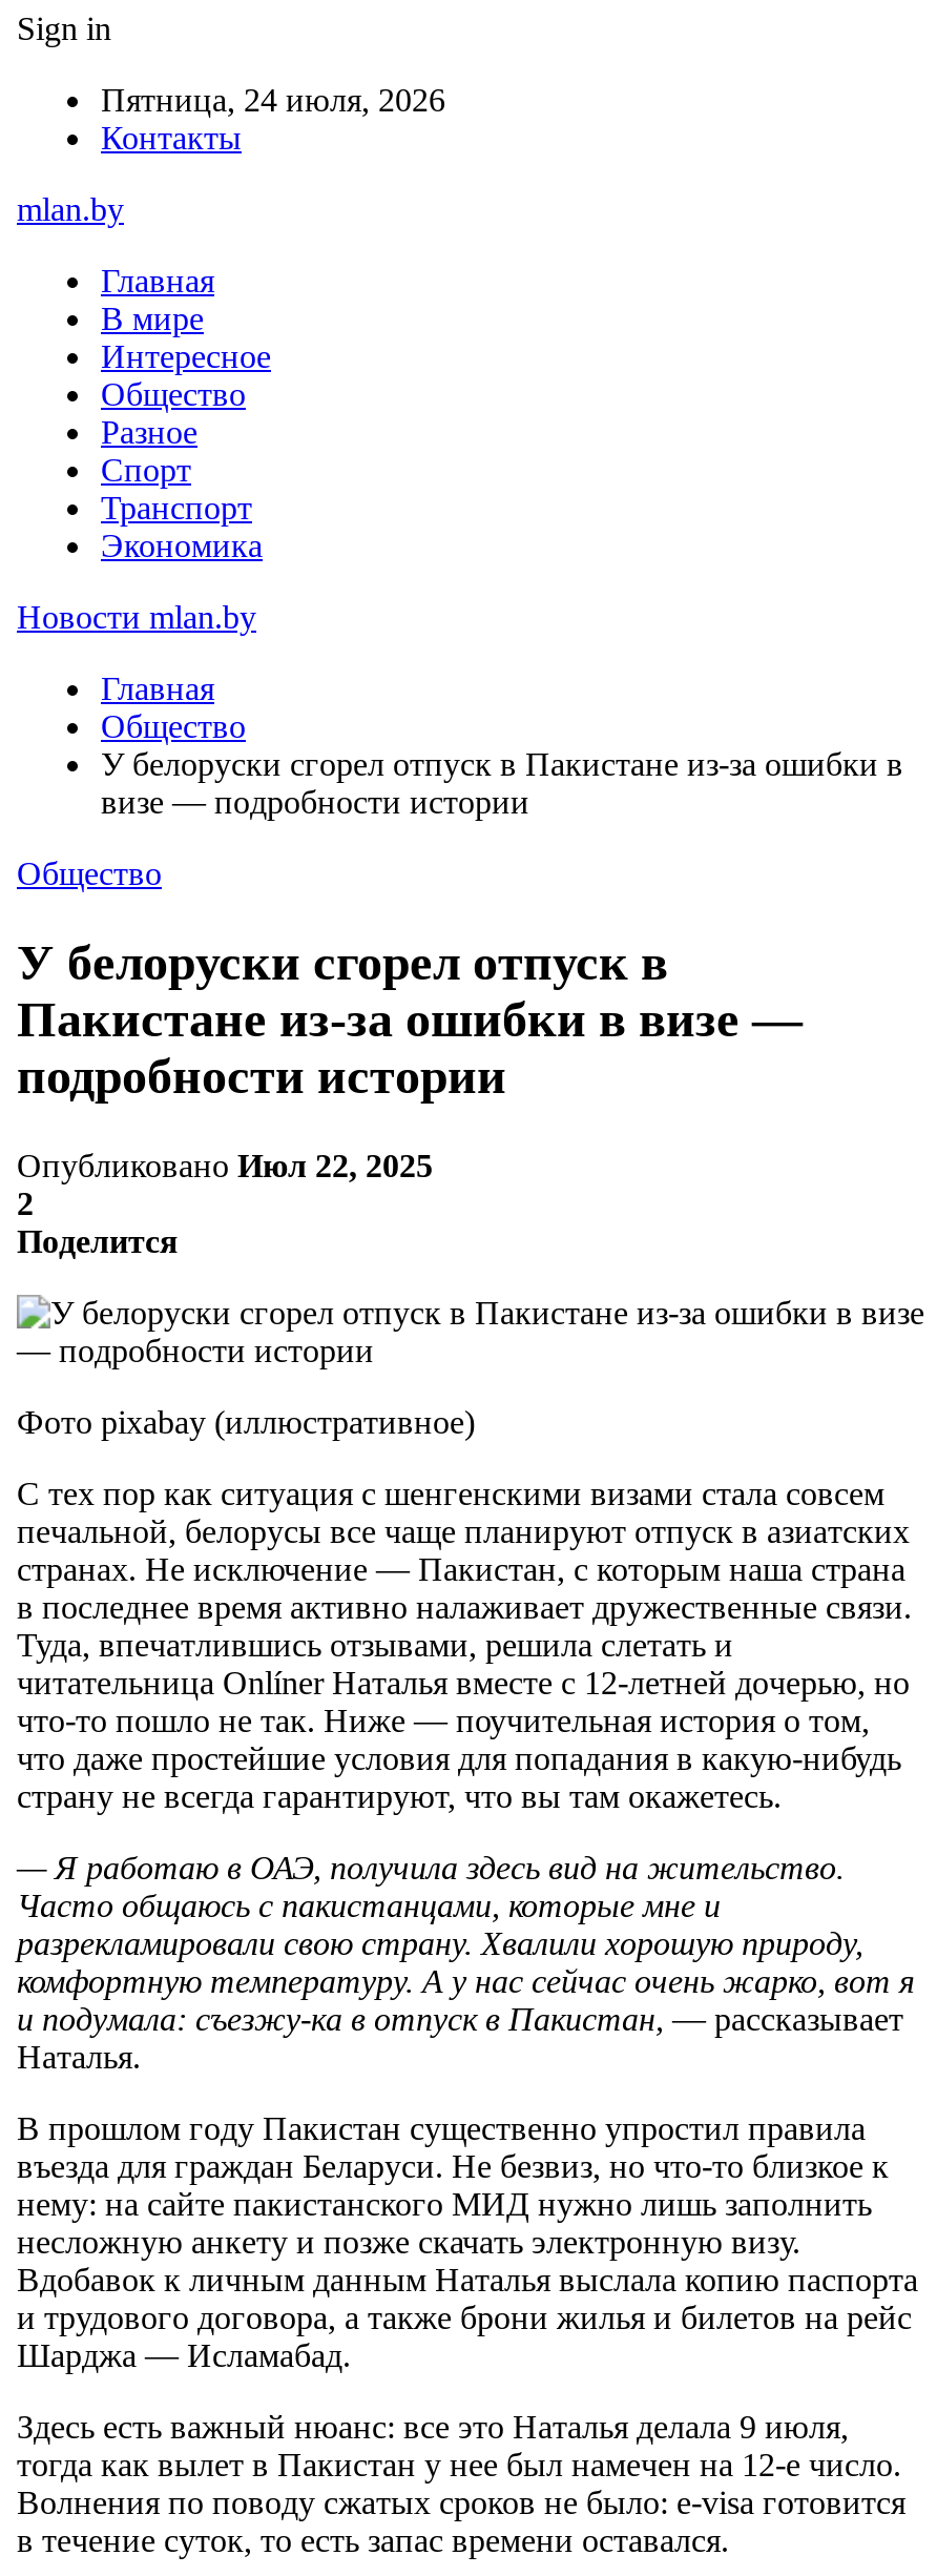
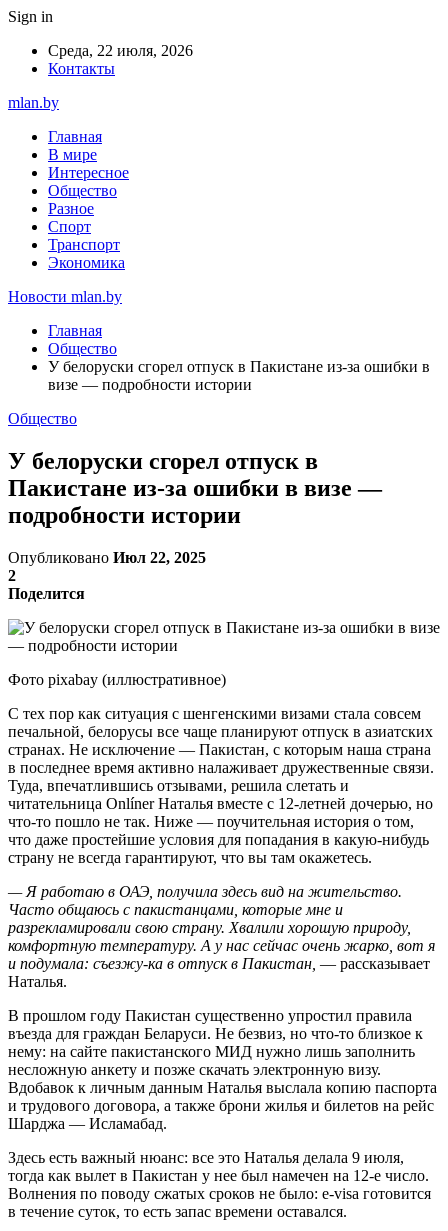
- Пятница, 24 июля, 2026
+ Среда, 22 июля, 2026
